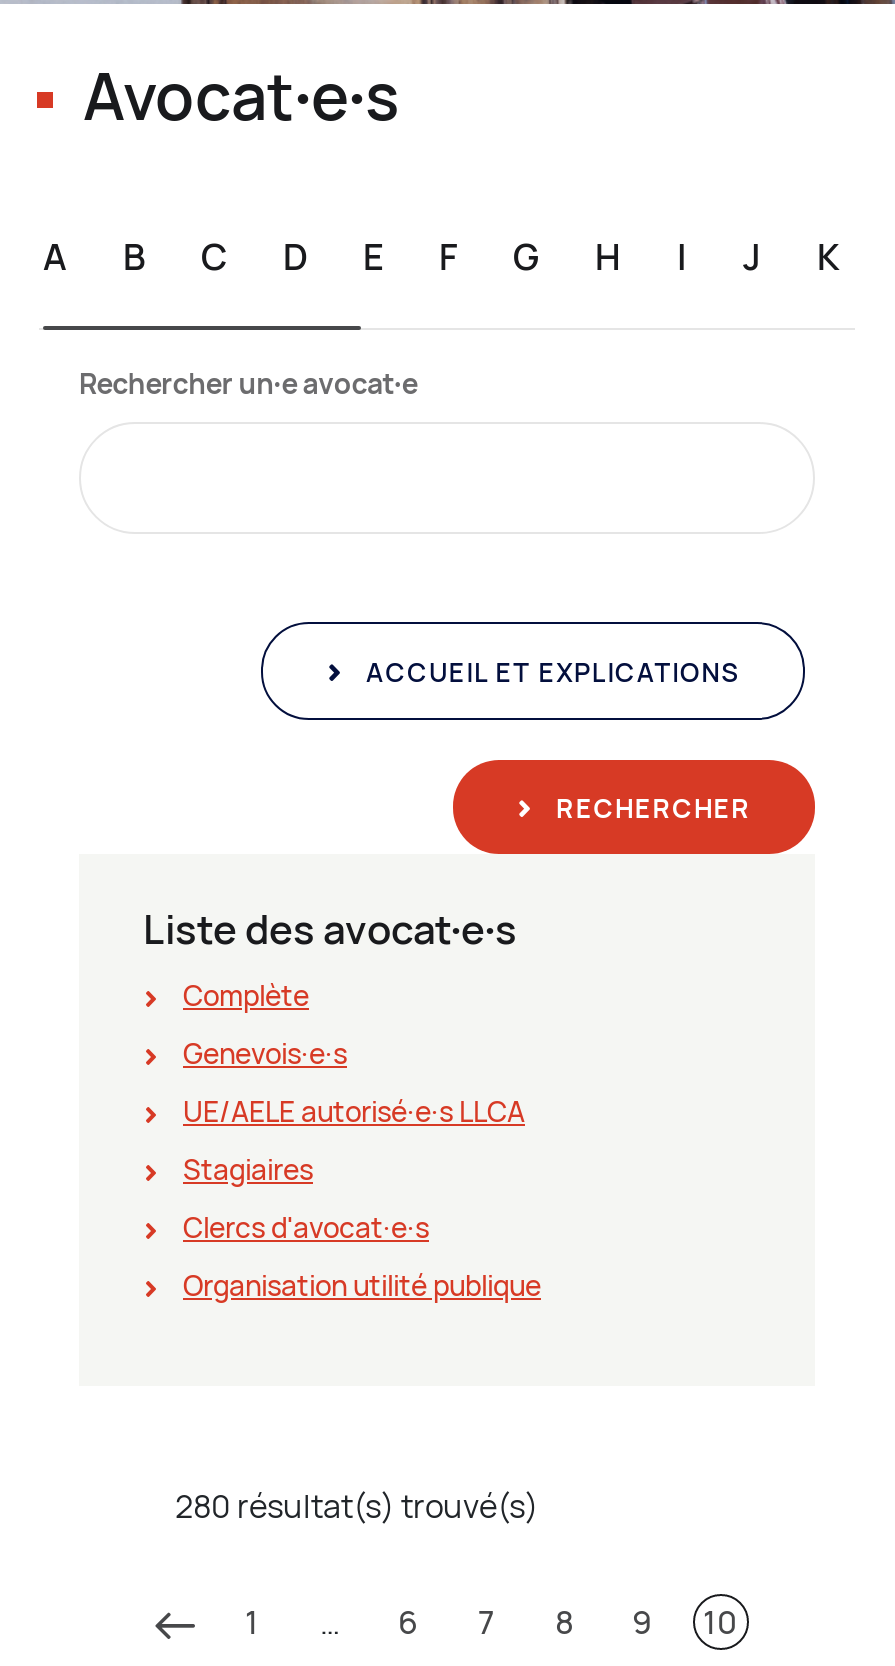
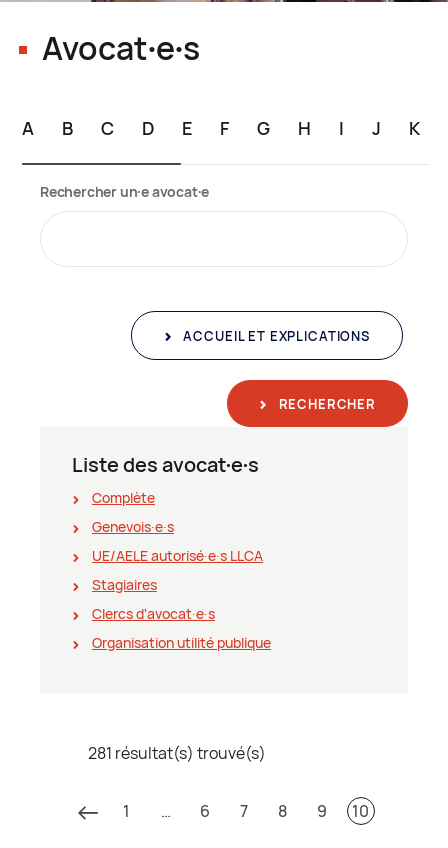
- 280 résultat(s) trouvé(s)
+ 281 résultat(s) trouvé(s)
